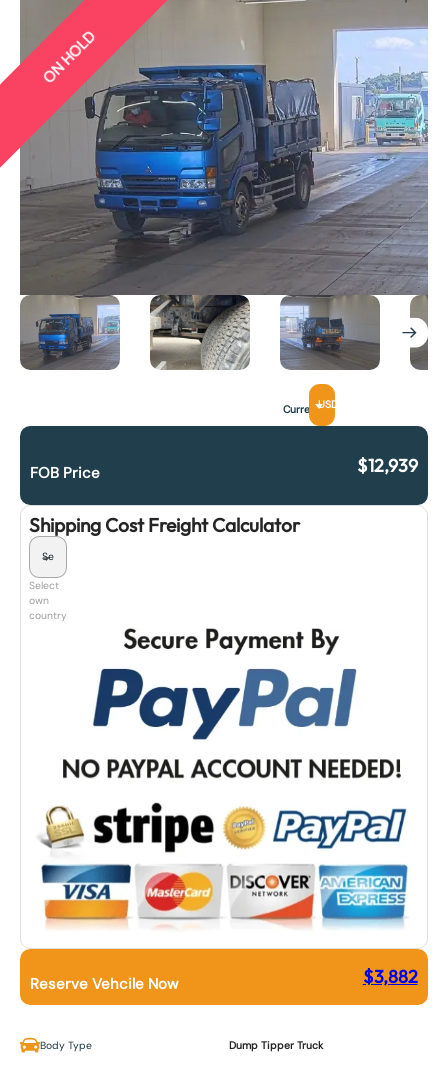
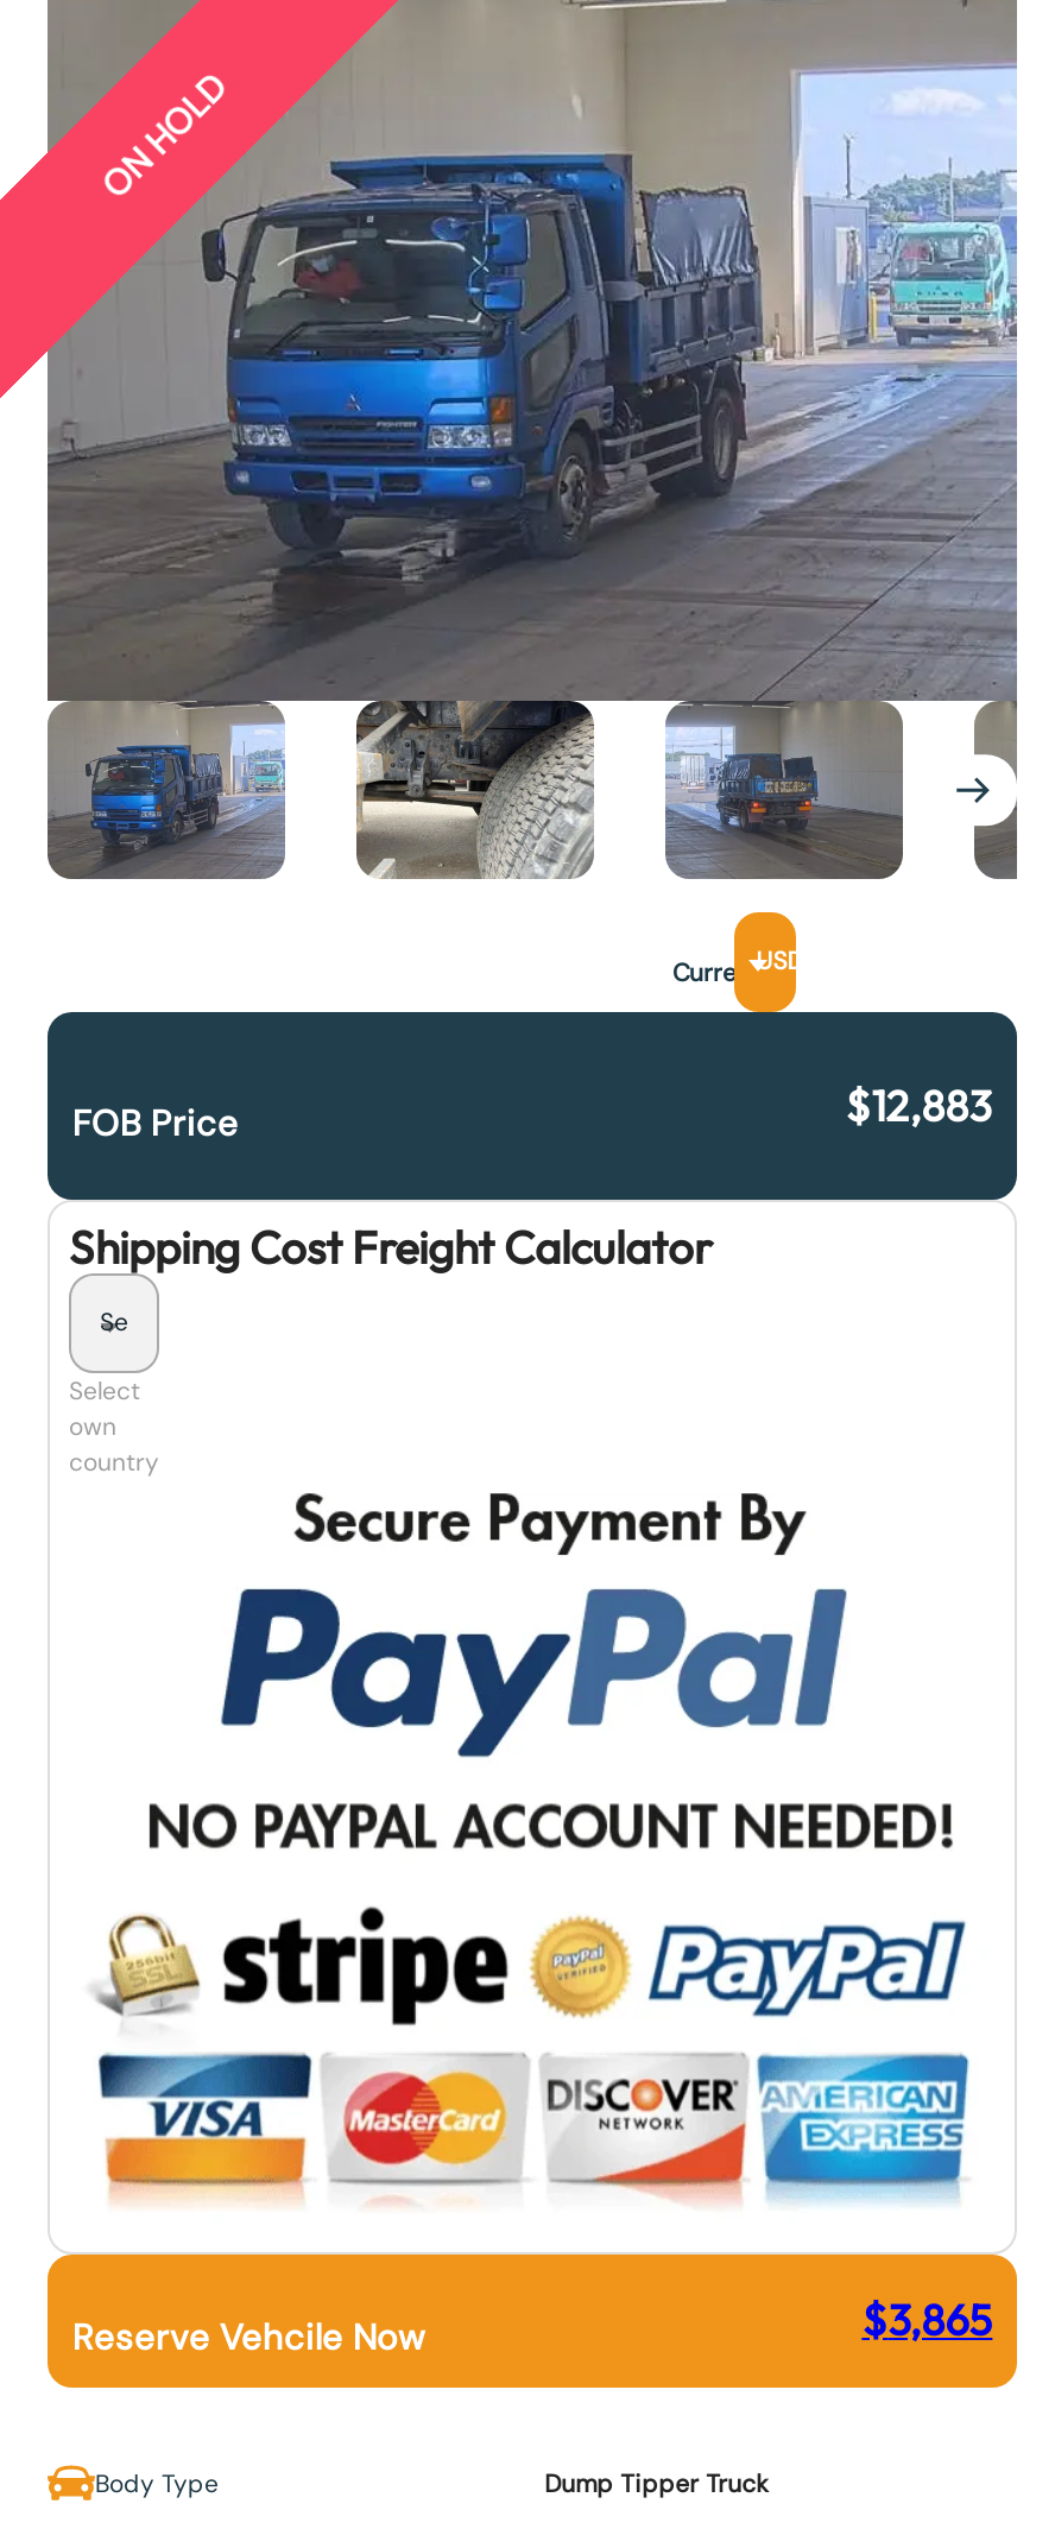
- $12,939
+ $12,883

- $3,882
+ $3,865
